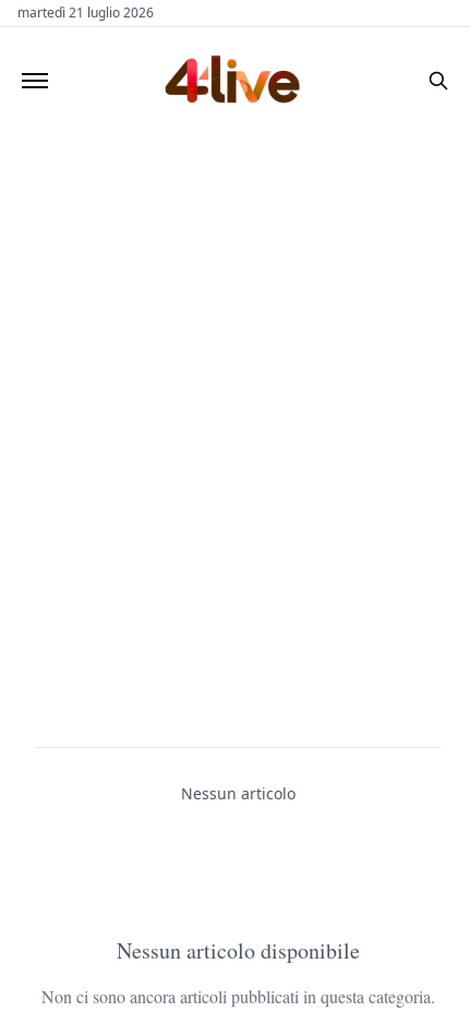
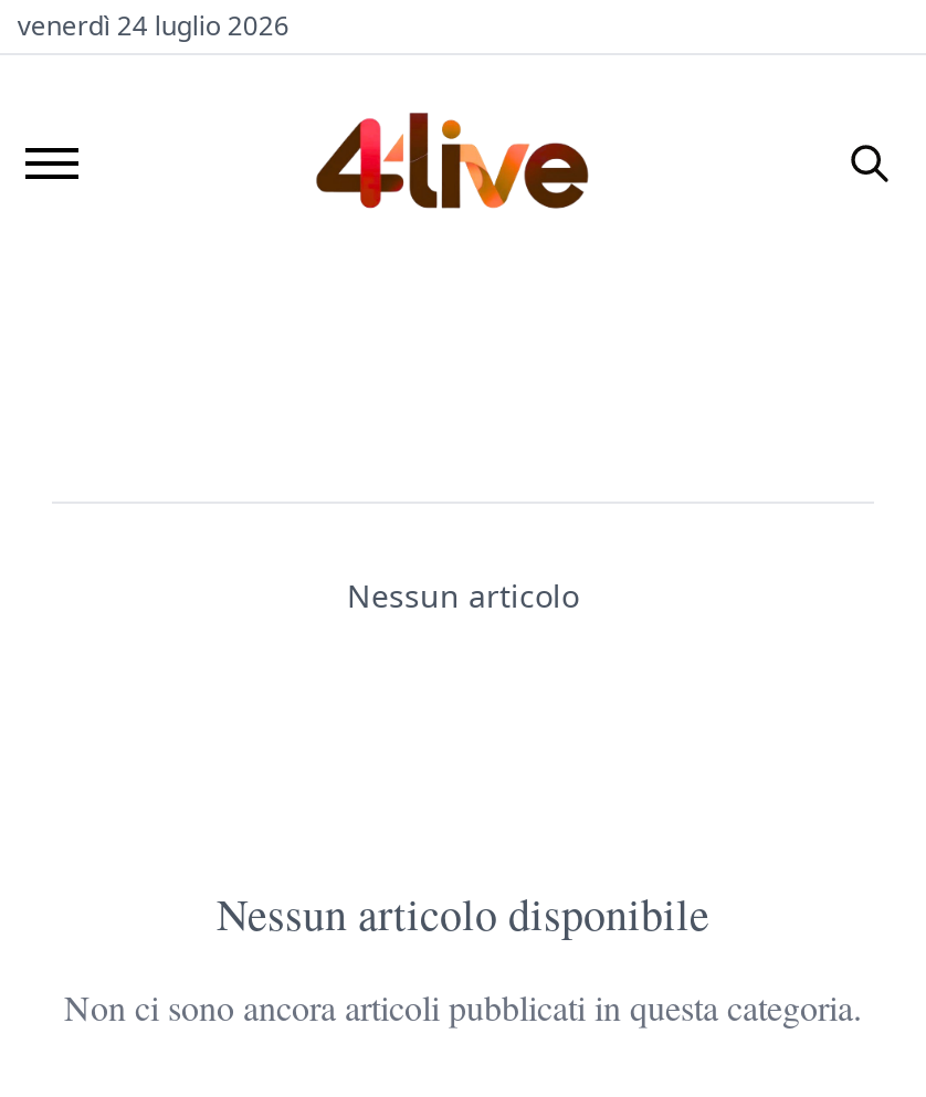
- martedì 21 luglio 2026
+ venerdì 24 luglio 2026
